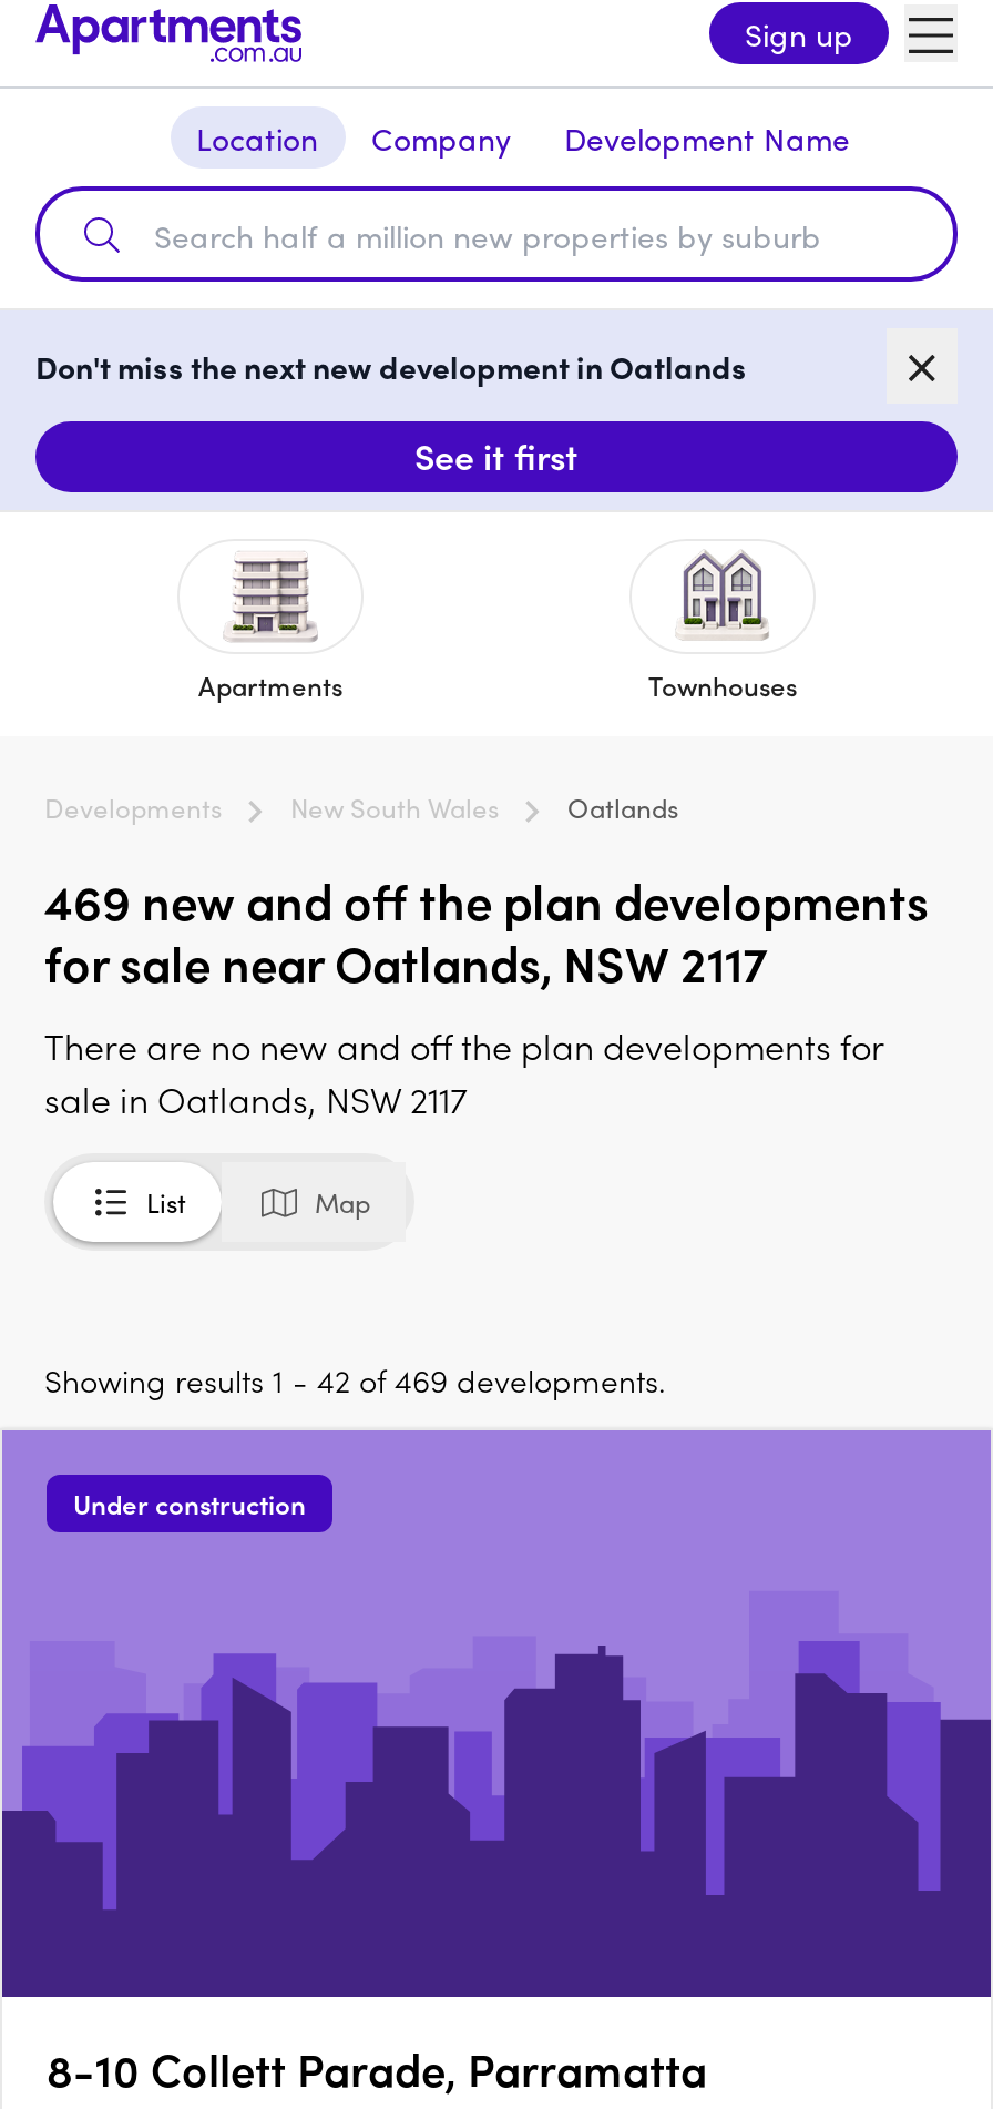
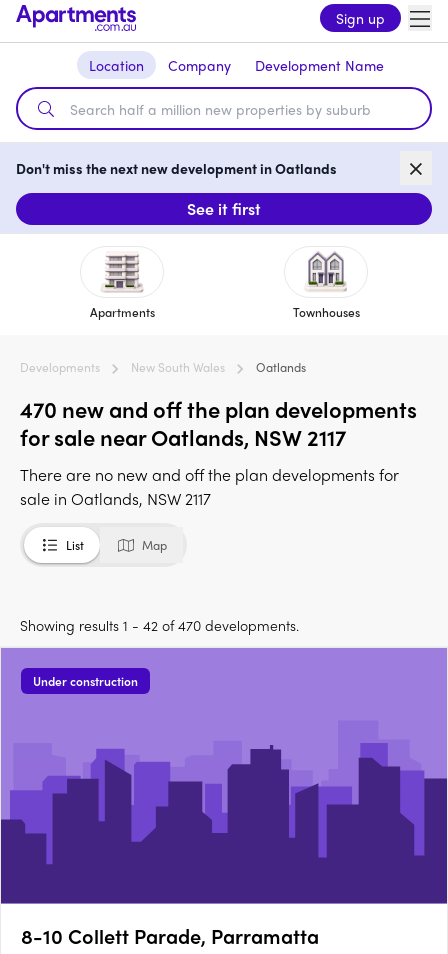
- 469 new and off the plan developments
+ 470 new and off the plan developments

- Showing results 1 - 42 of 469 developments.
+ Showing results 1 - 42 of 470 developments.
